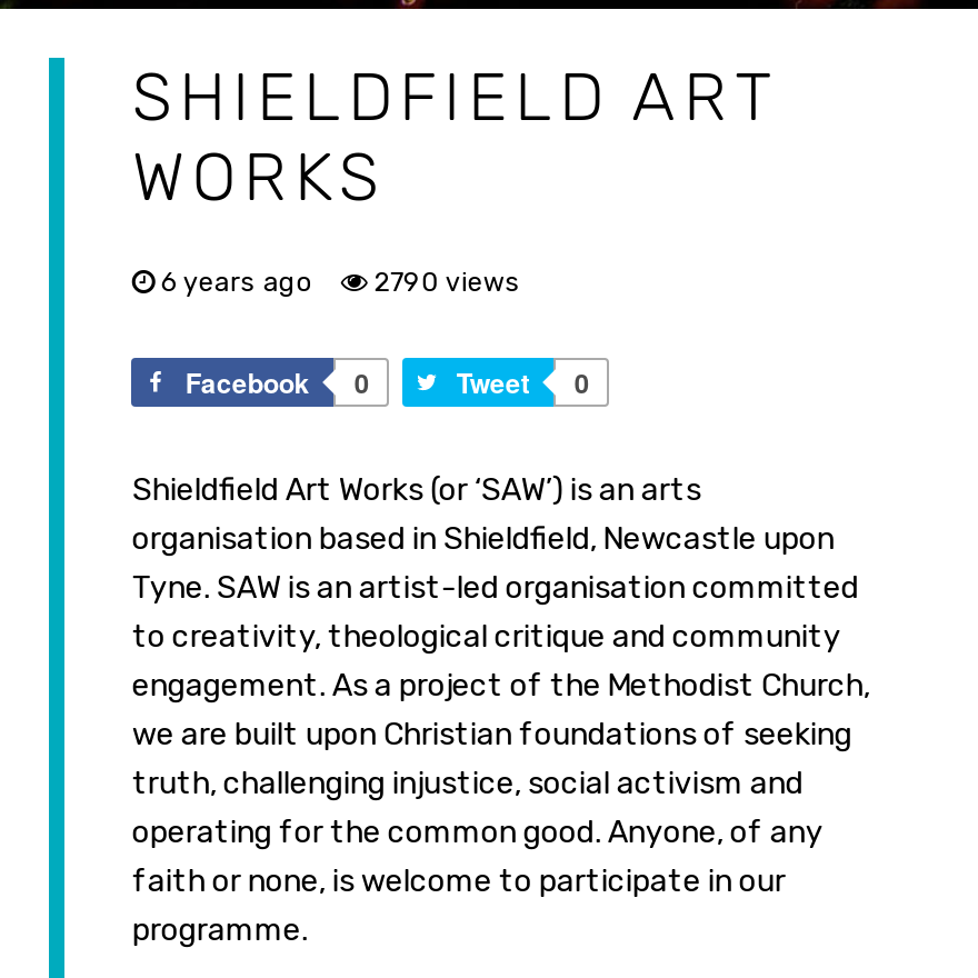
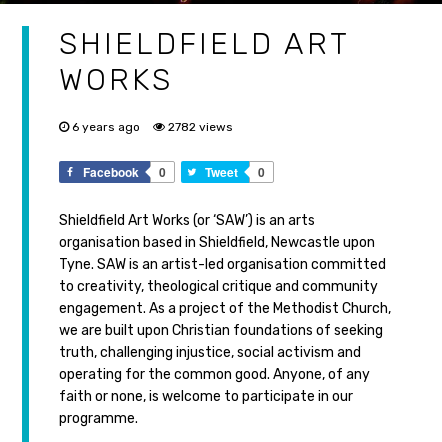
- 6 years ago 2790 views
+ 6 years ago 2782 views
